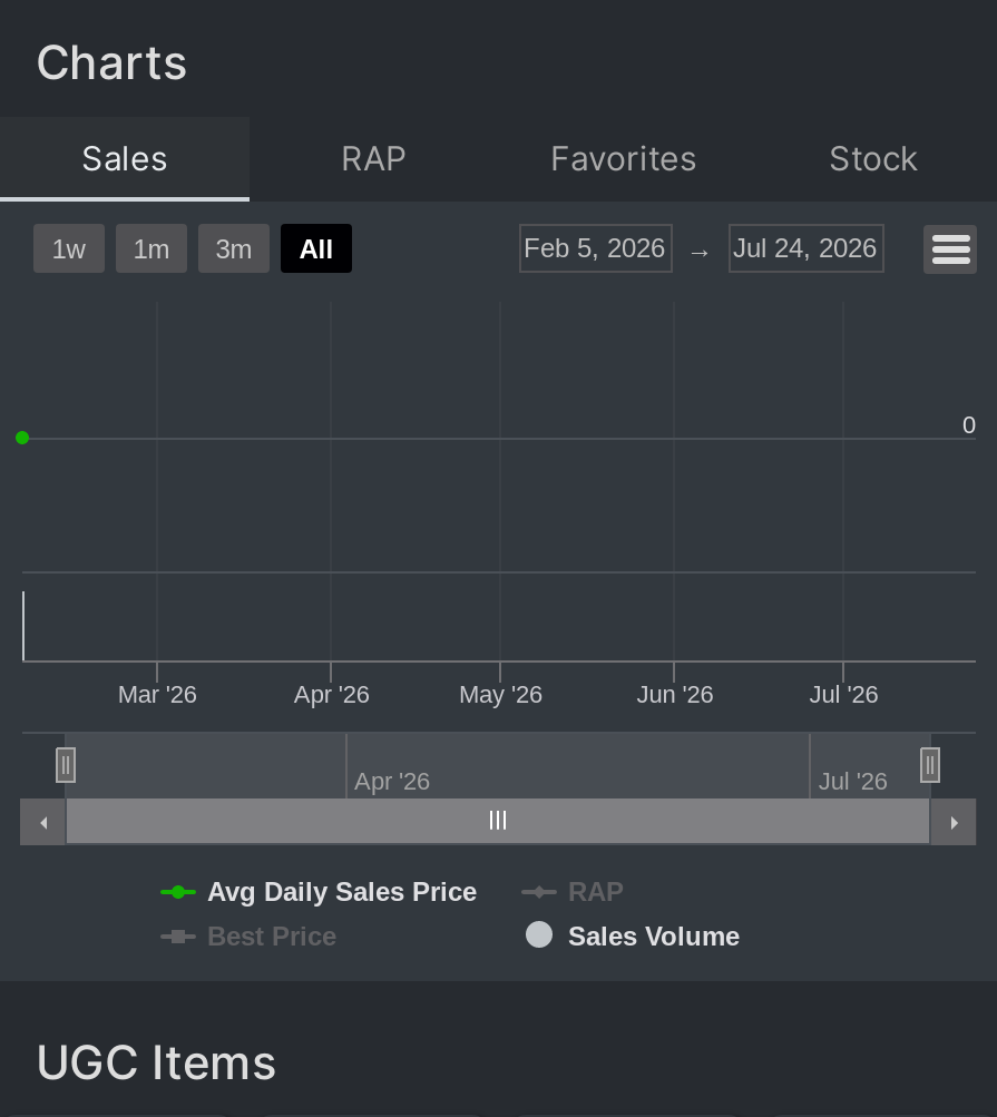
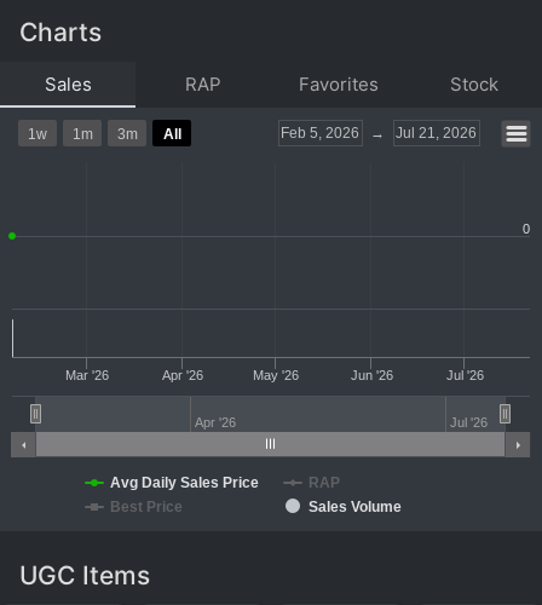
- Jul 24, 2026
+ Jul 21, 2026
